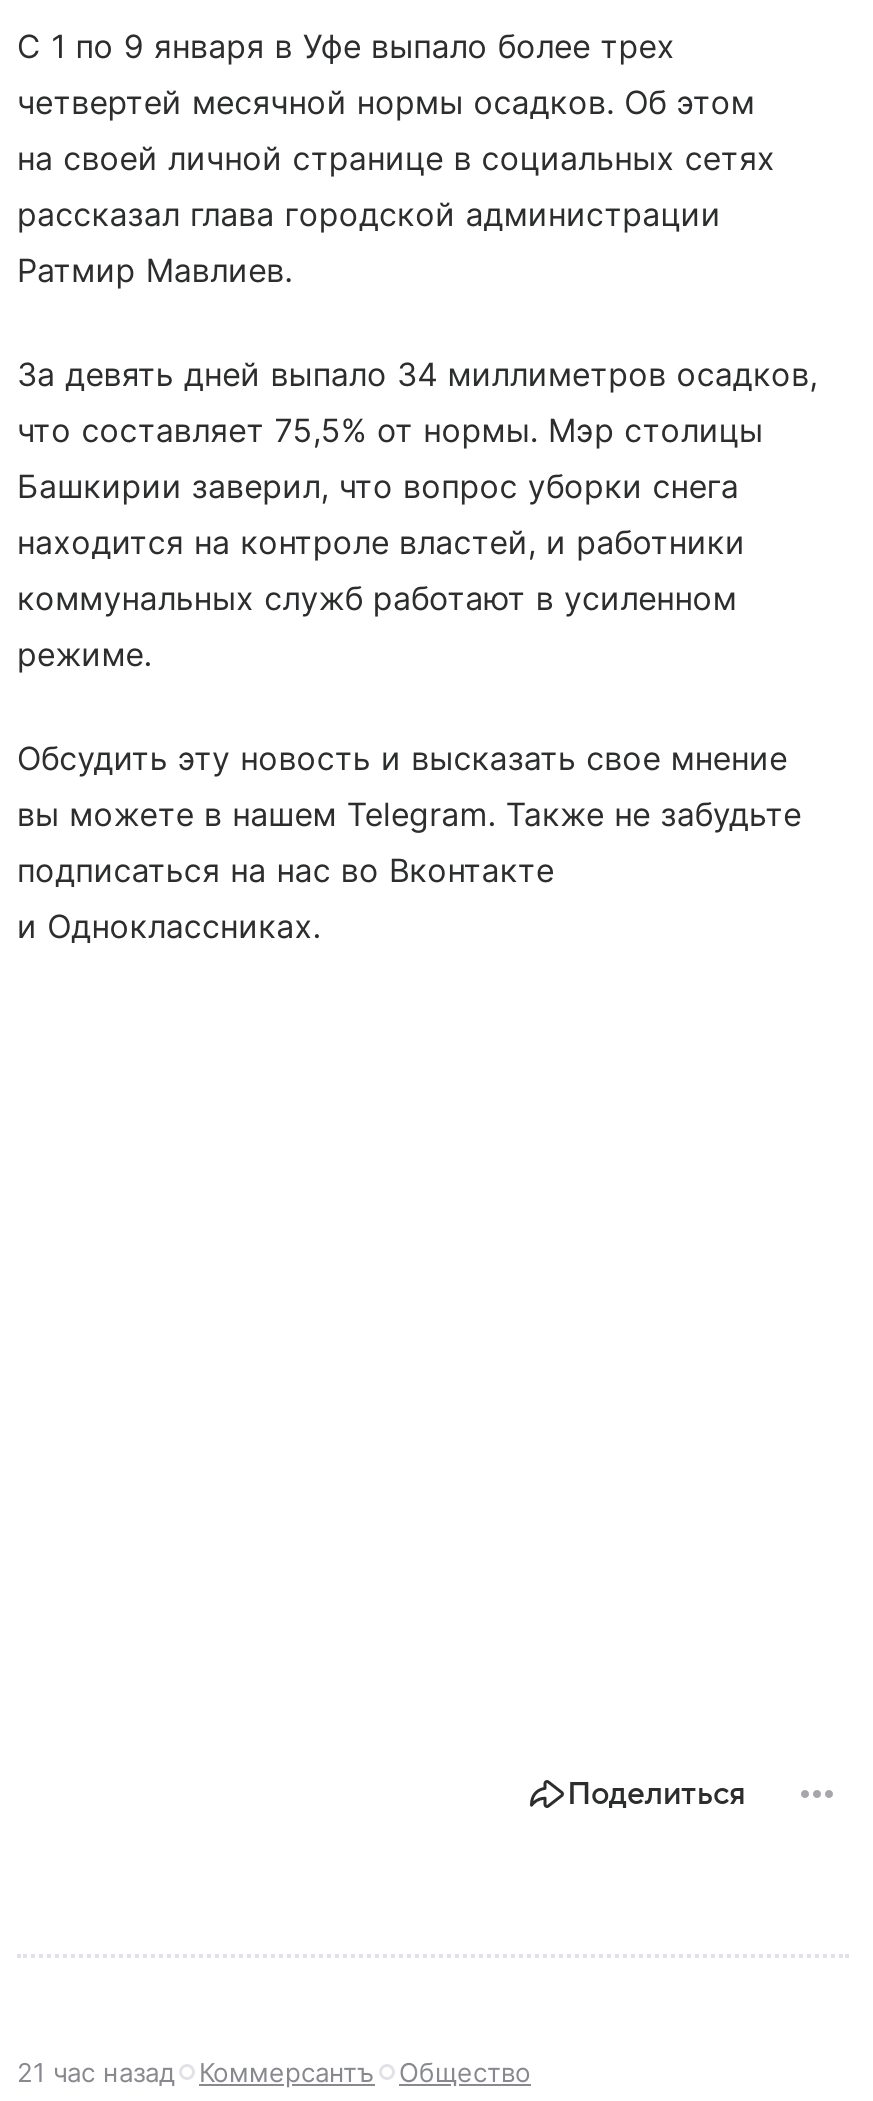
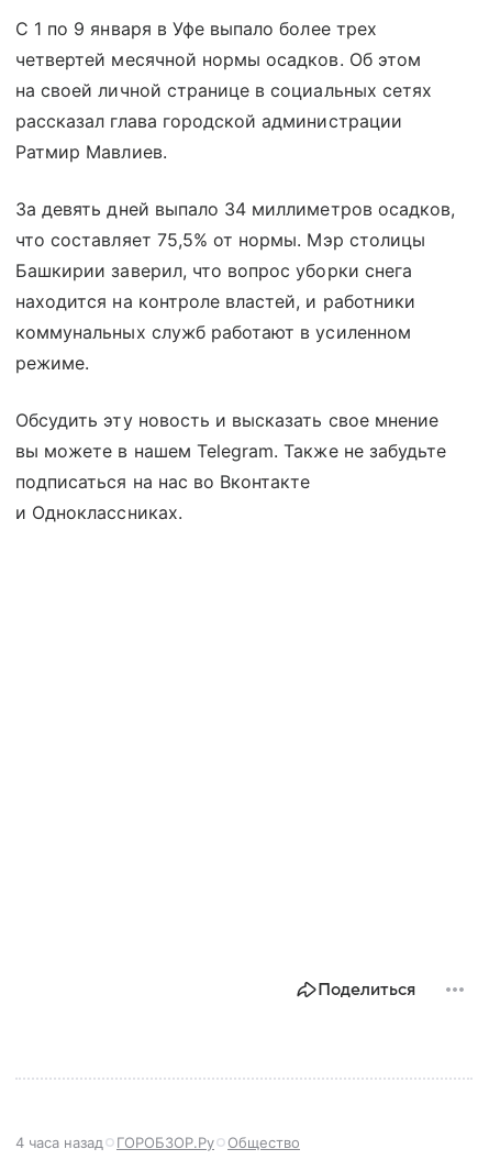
- 21 час назад
- Коммерсантъ
+ 4 часа назад
+ ГОРОБЗОР.Ру
